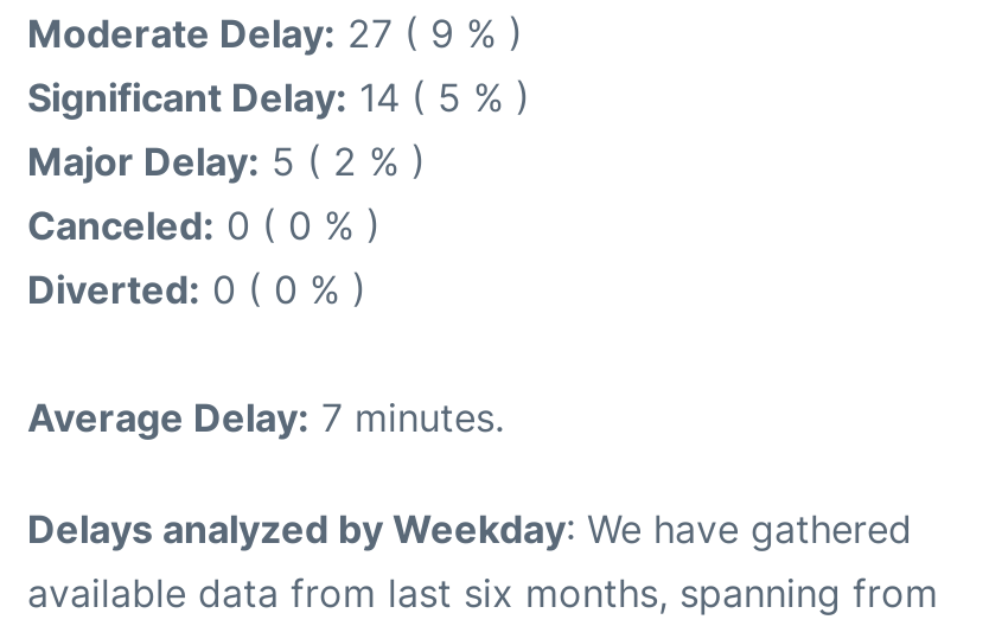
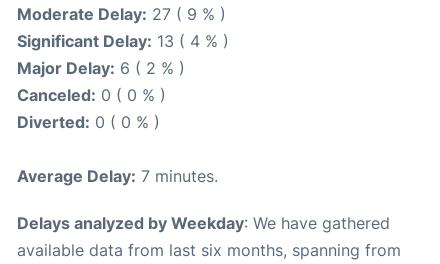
- Significant Delay: 14 ( 5 % )
+ Significant Delay: 13 ( 4 % )

- Major Delay: 5 ( 2 % )
+ Major Delay: 6 ( 2 % )
